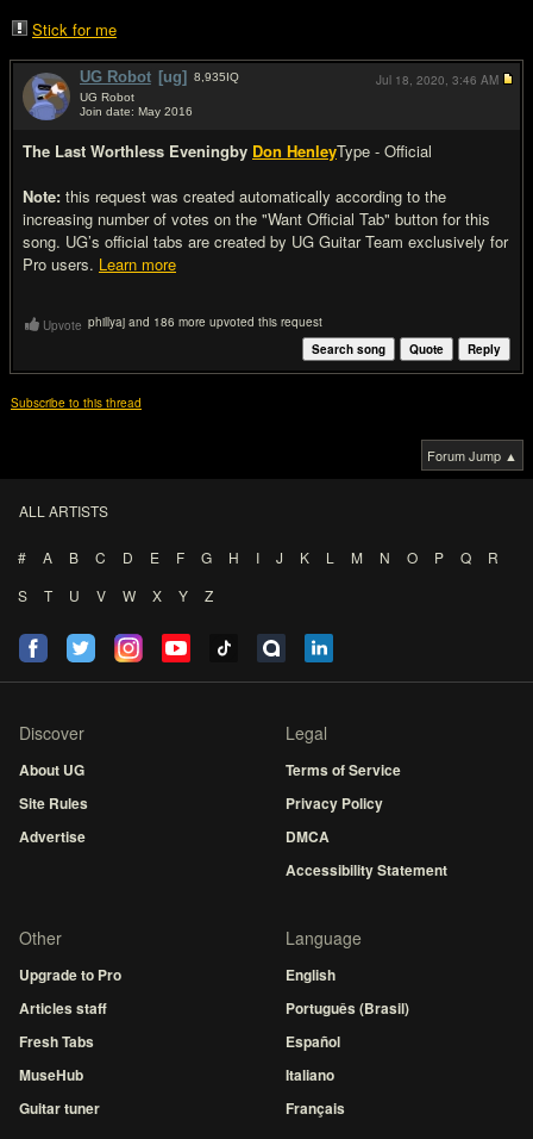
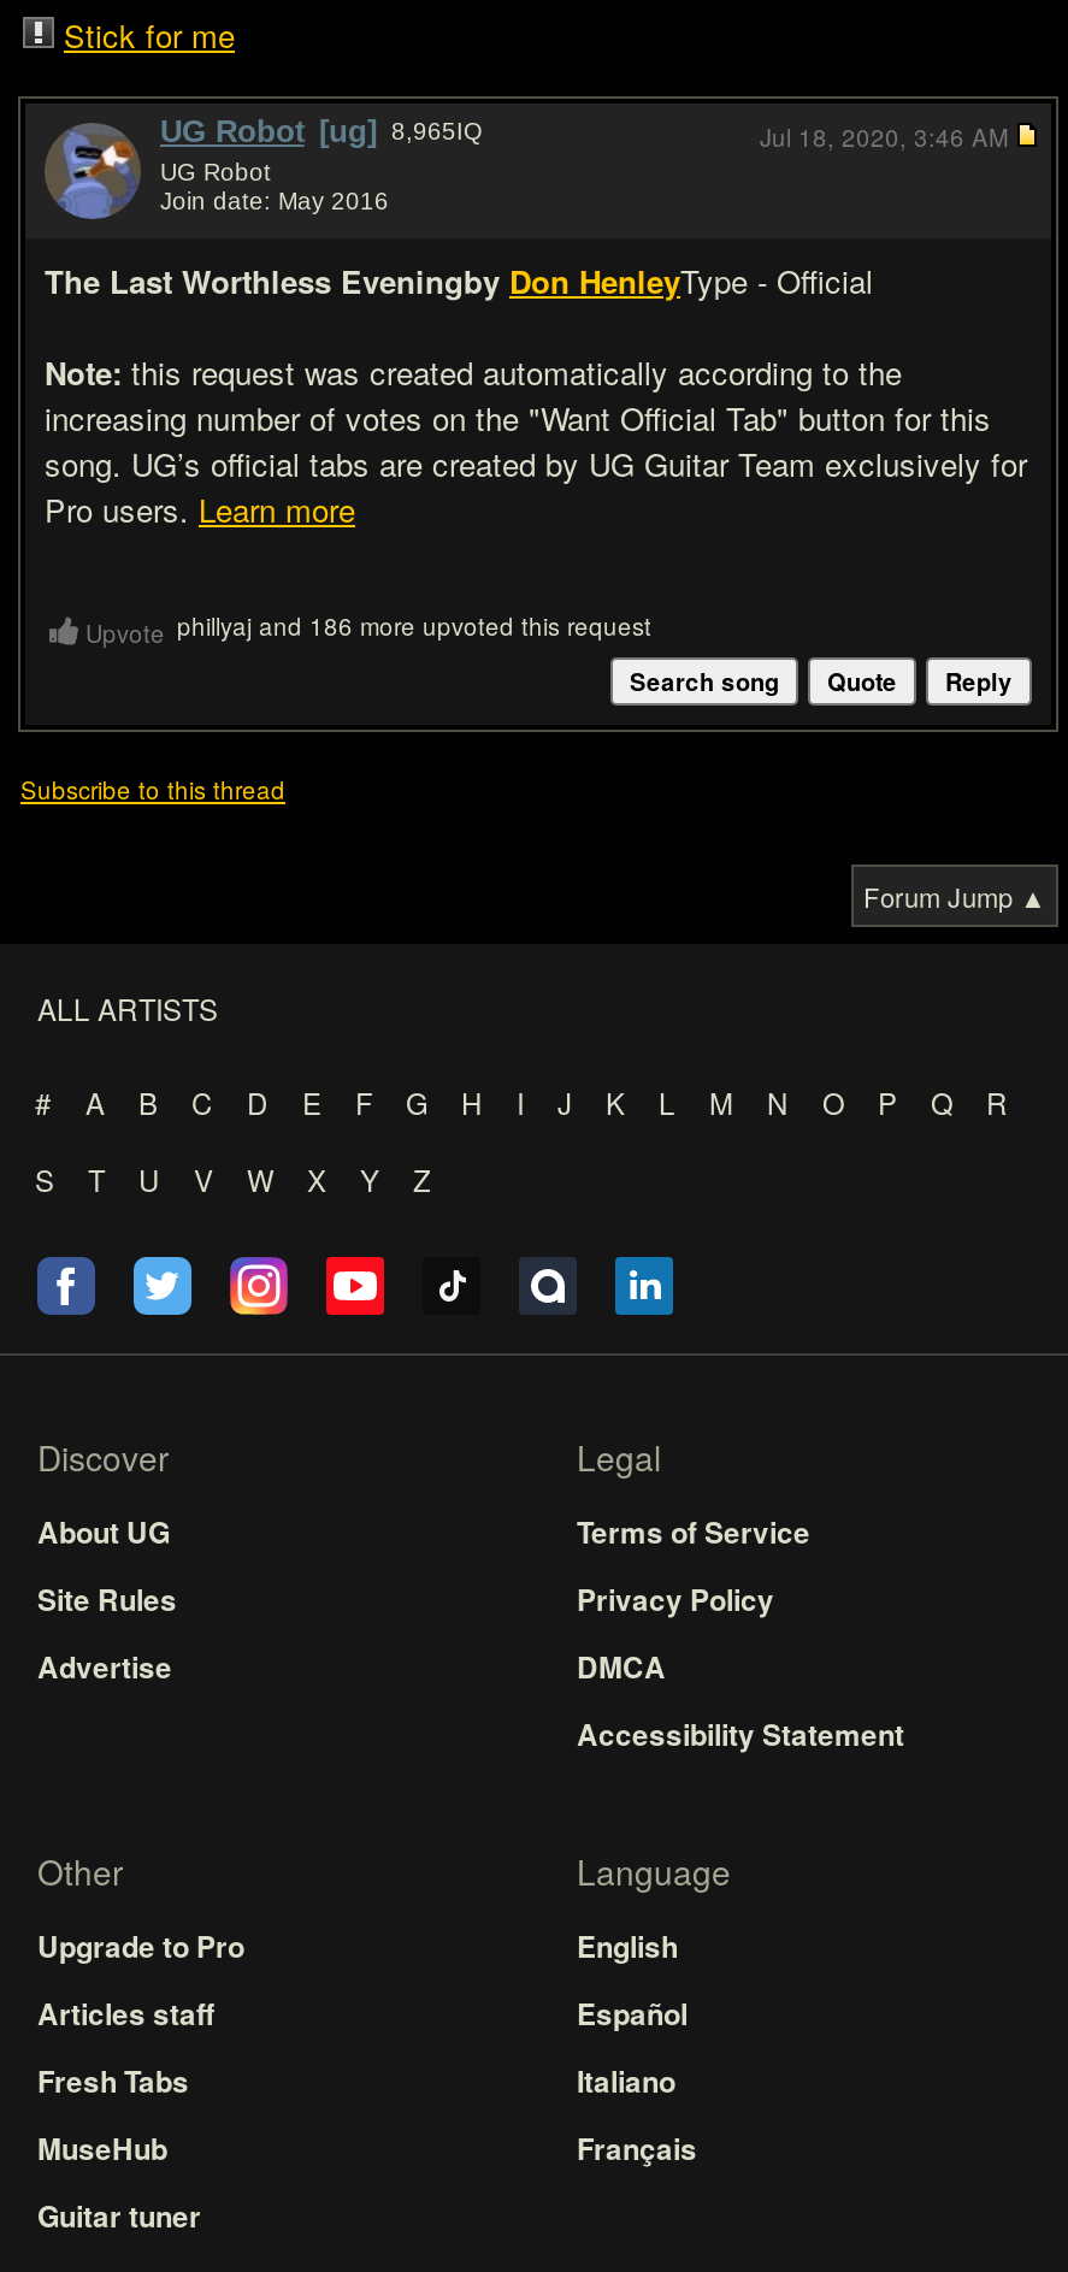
- UG Robot [ug] 8,935IQ
+ UG Robot [ug] 8,965IQ

- Português (Brasil)

moved up: Español | Italiano | Français
